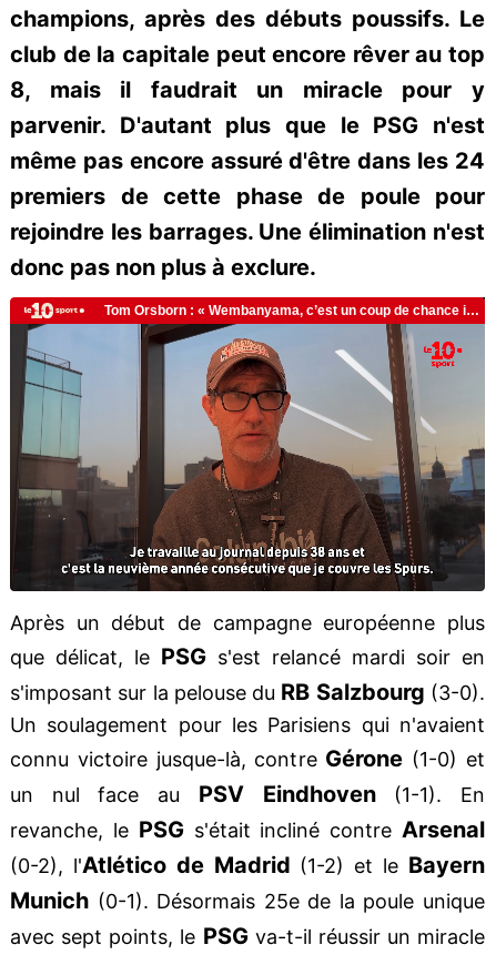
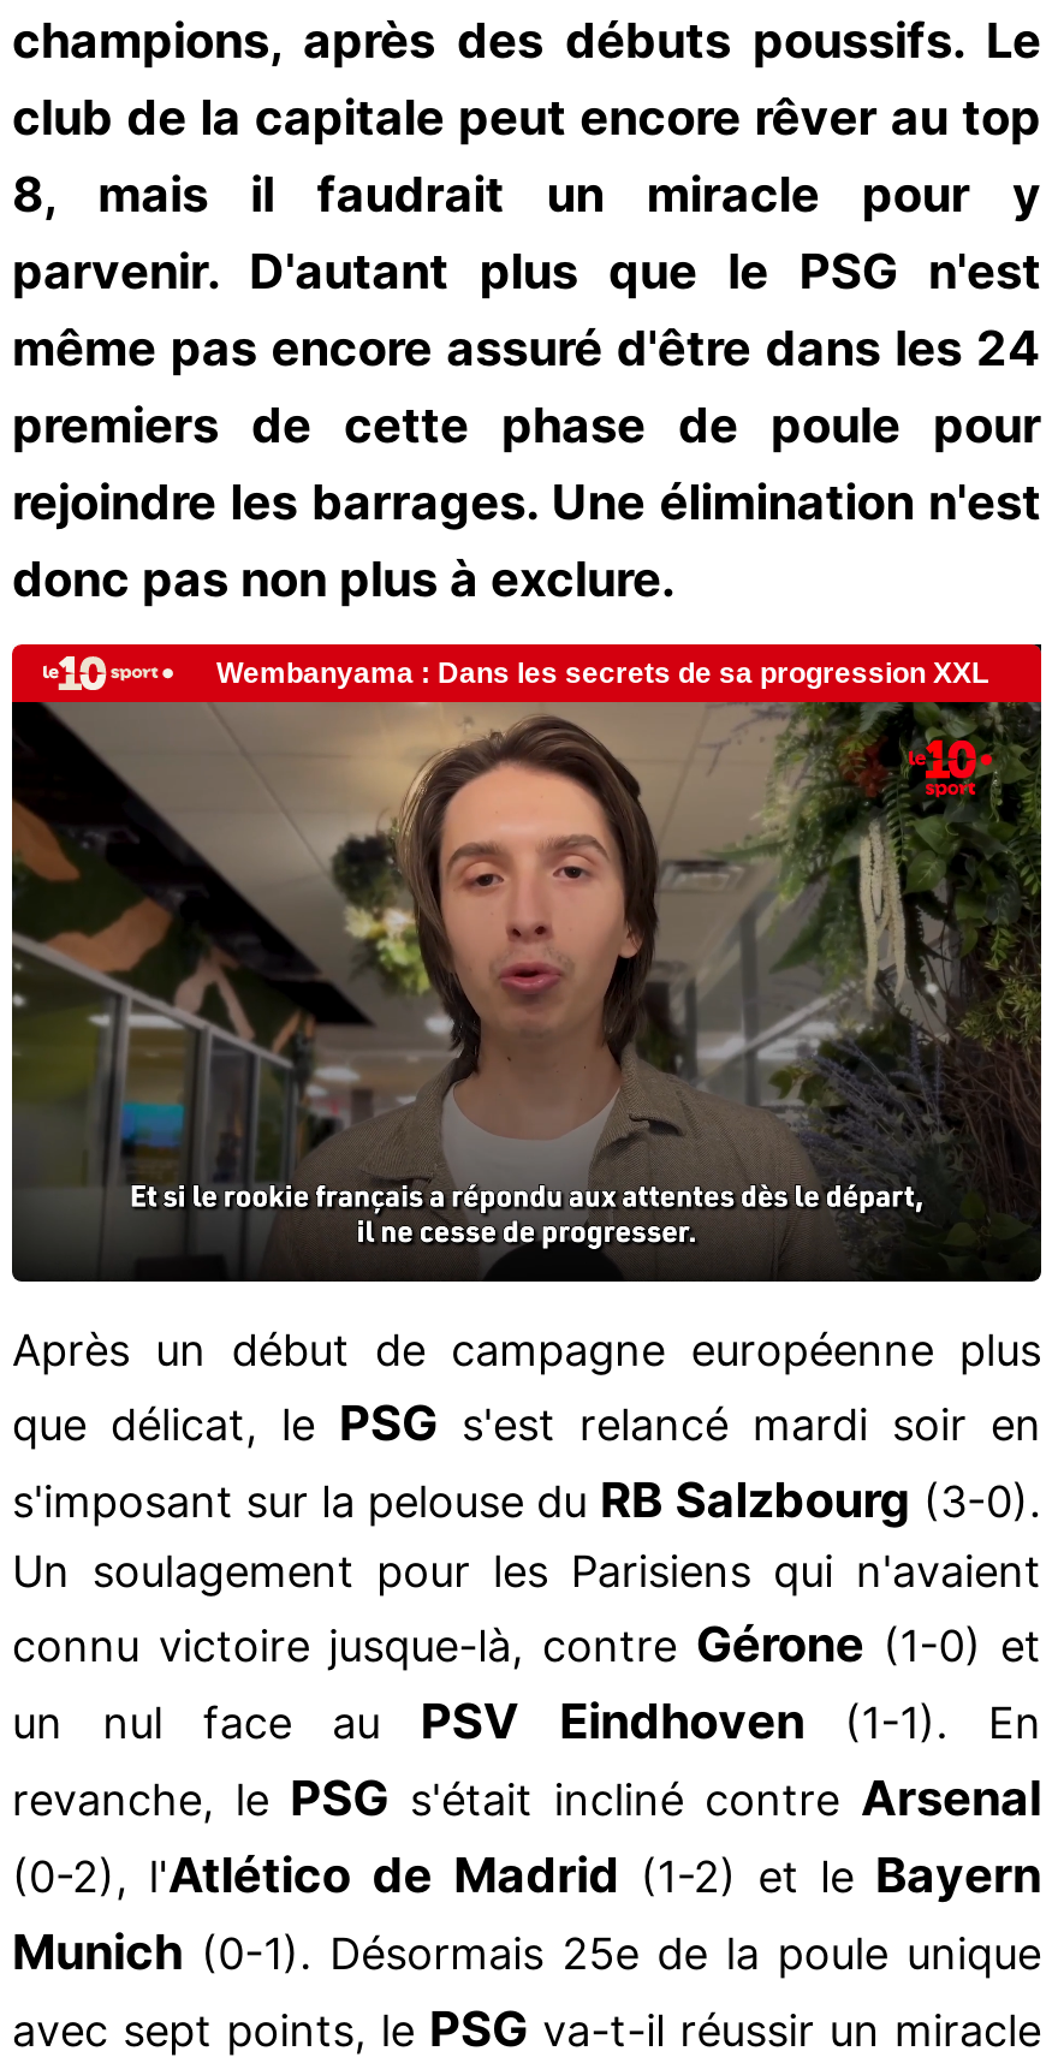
- [image]
+ [image]
